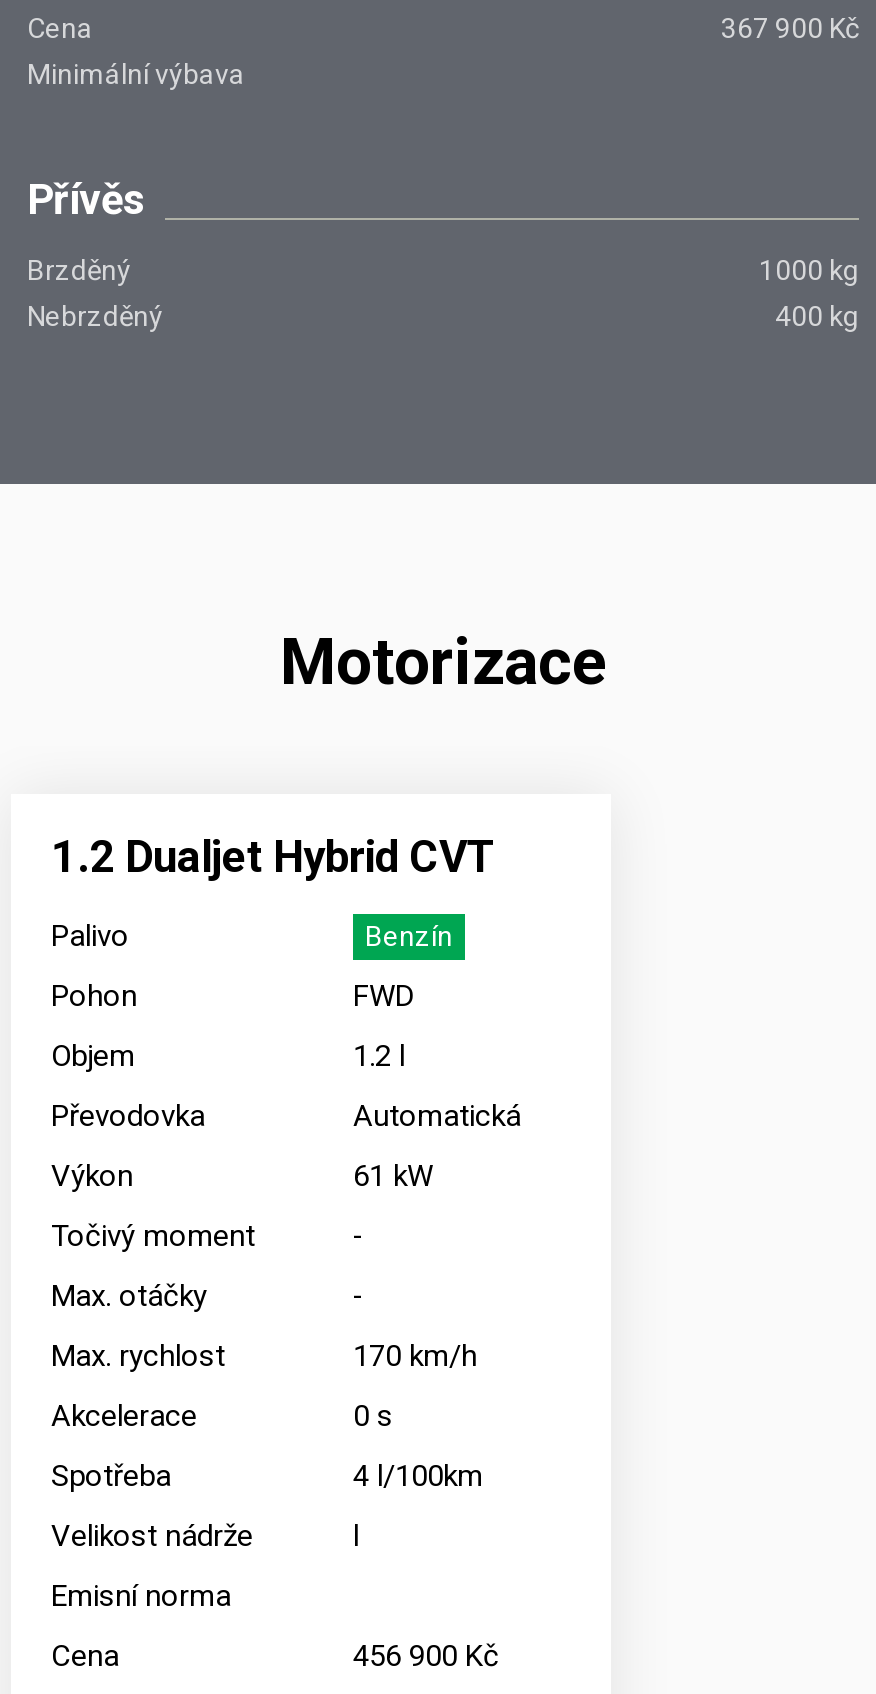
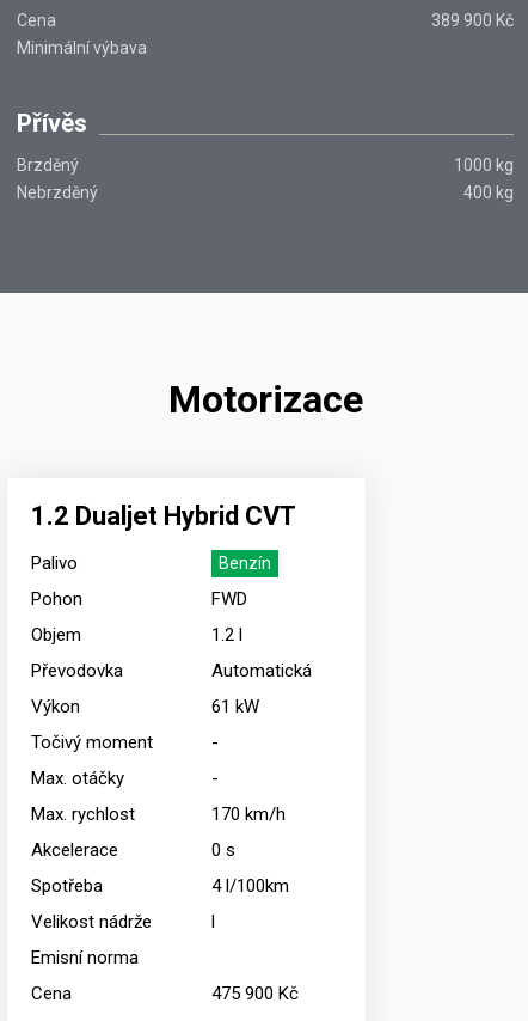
- 367 900 Kč
+ 389 900 Kč

- 456 900 Kč
+ 475 900 Kč
